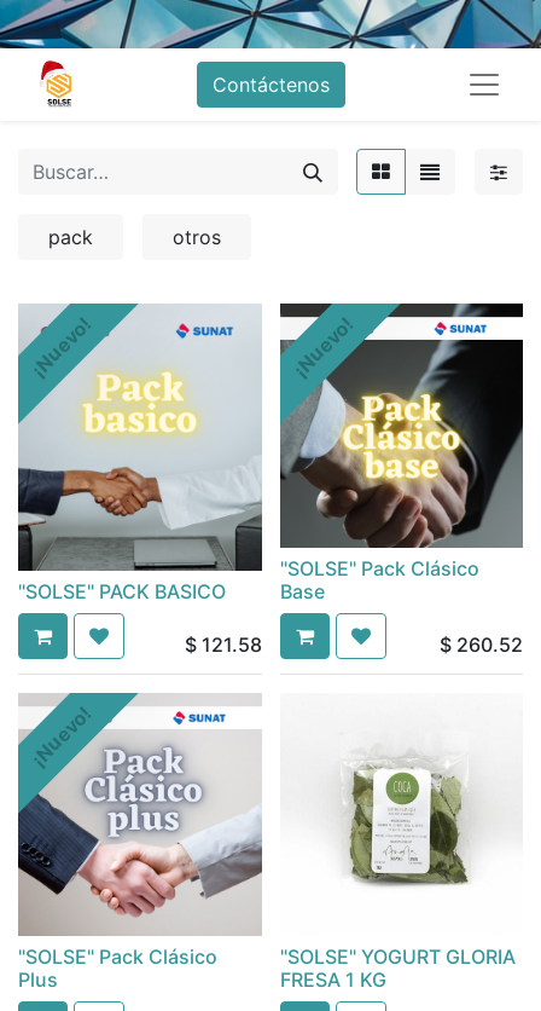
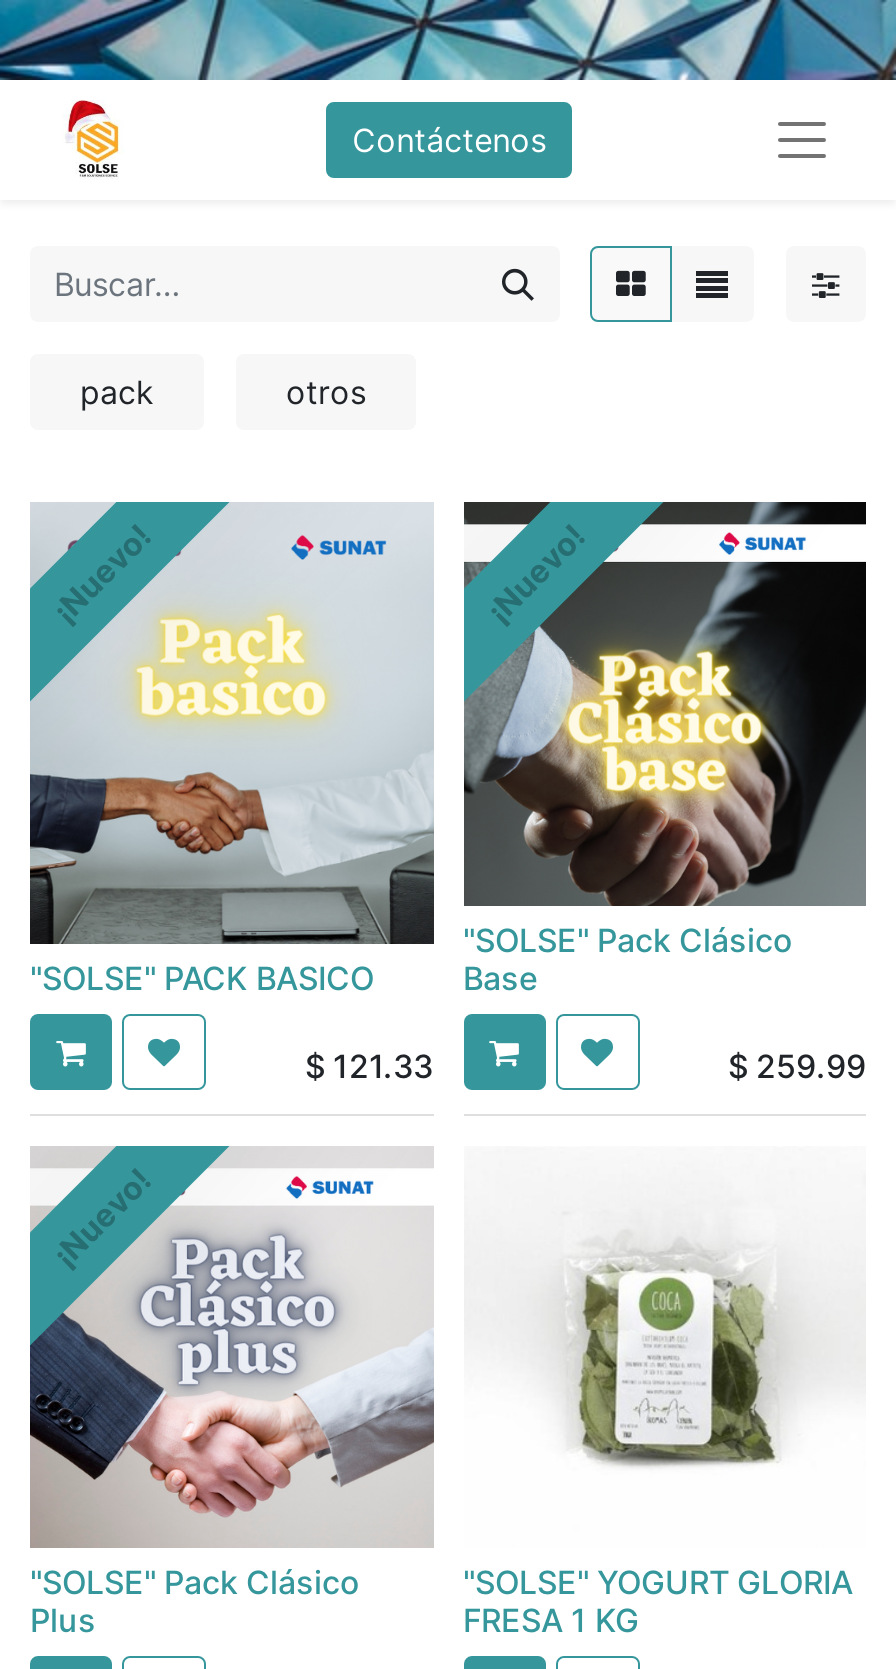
- $121.58
+ $121.33

- $260.52
+ $259.99
